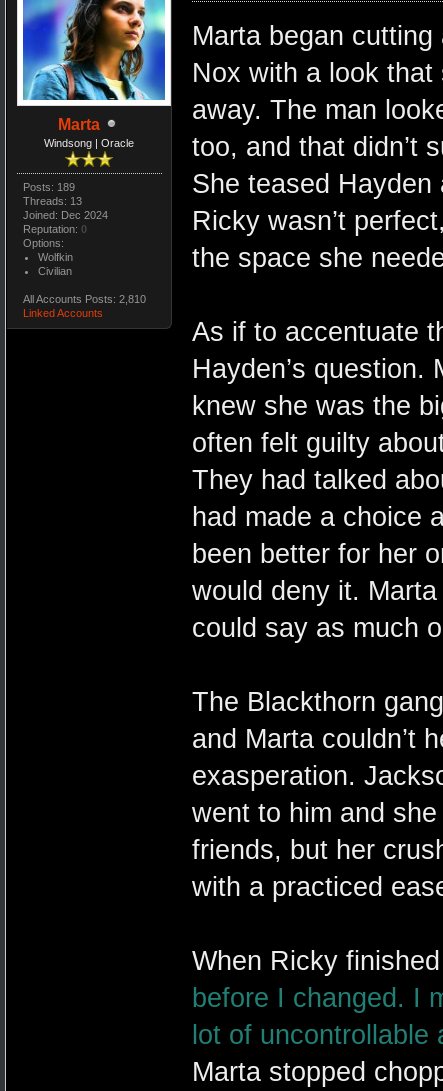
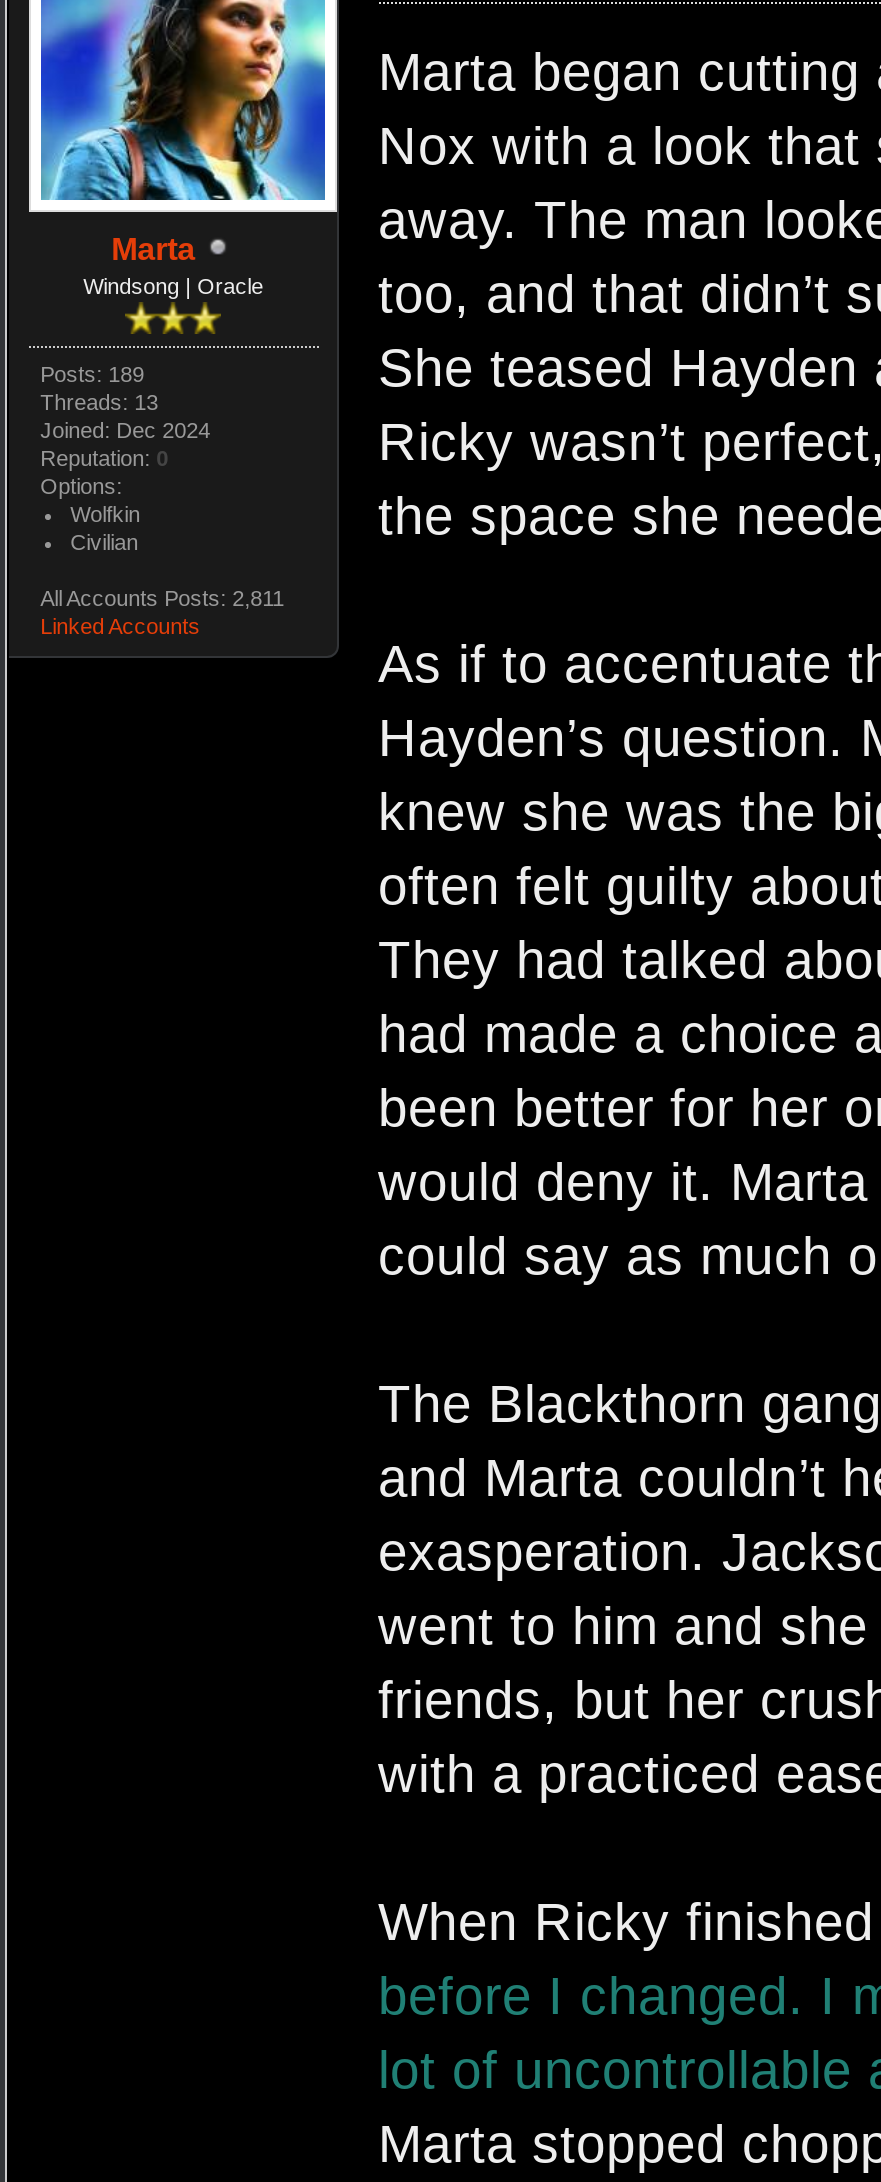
- All Accounts Posts: 2,810
+ All Accounts Posts: 2,811
